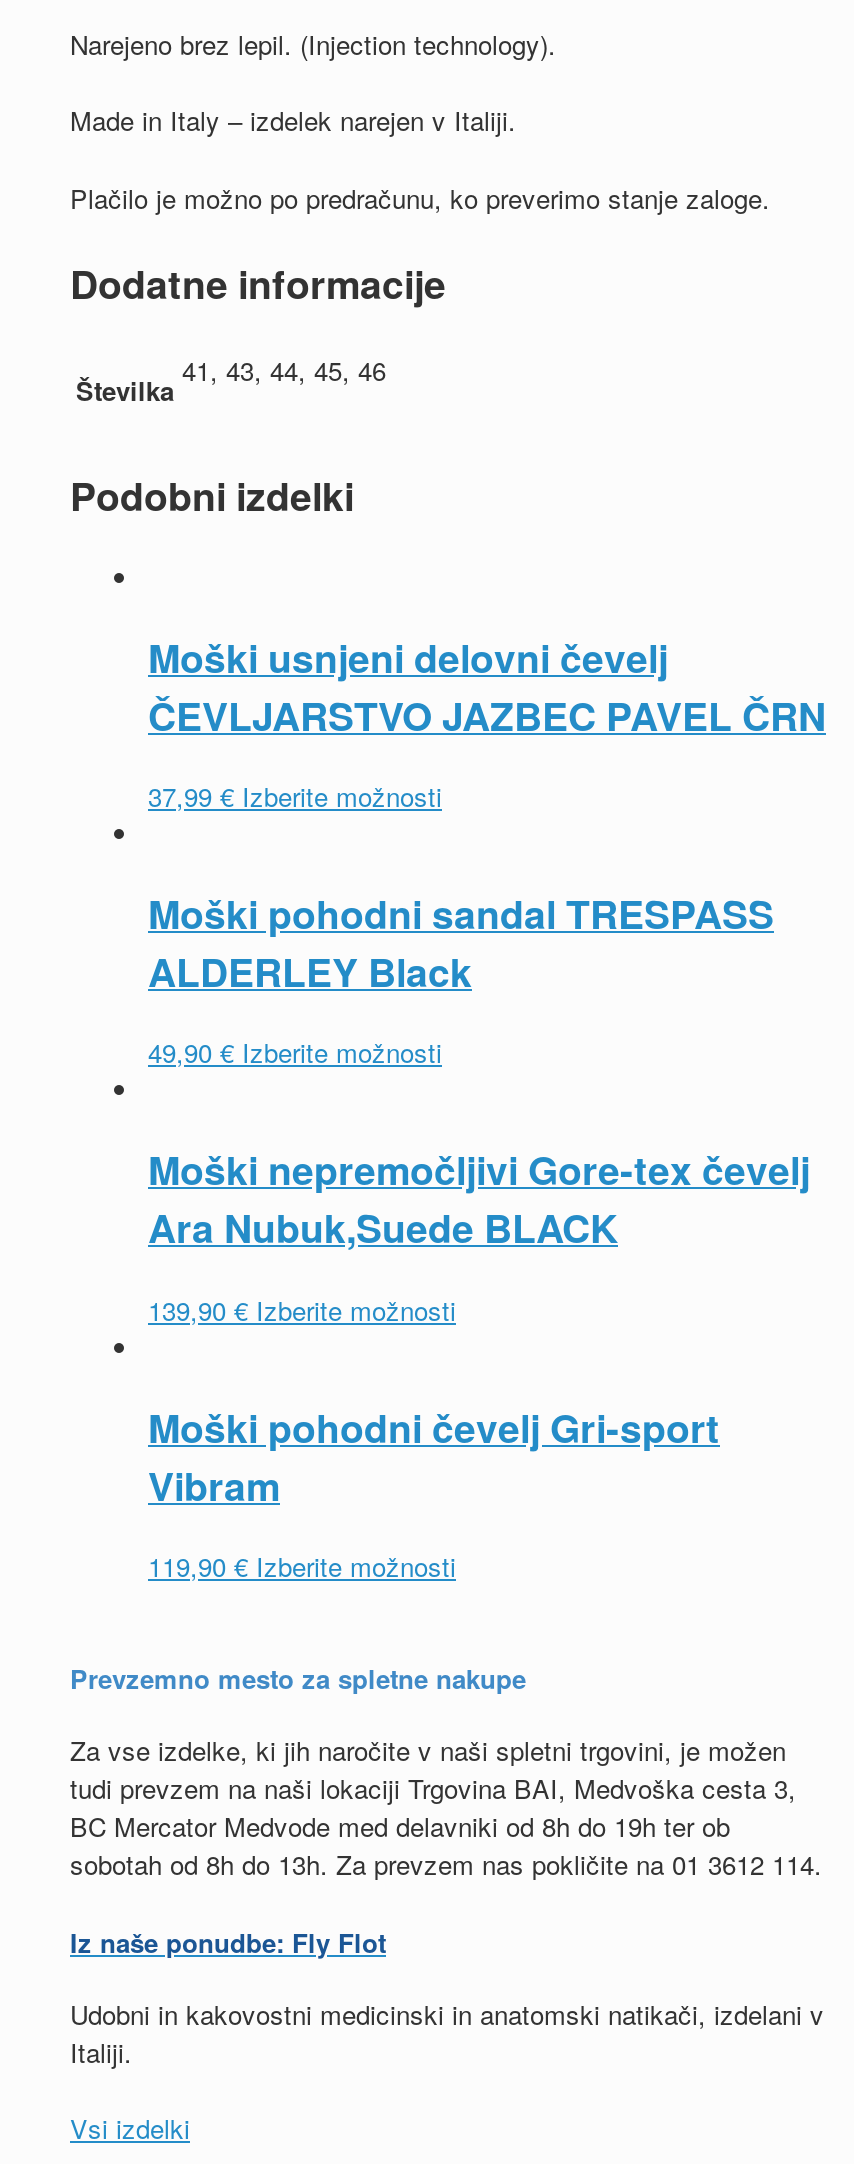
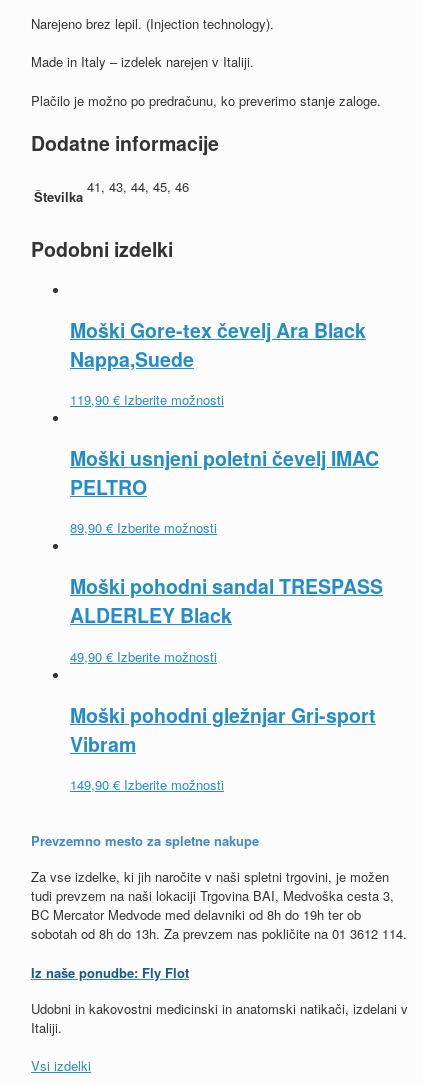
- Moški usnjeni delovni čevelj
- ČEVLJARSTVO JAZBEC PAVEL ČRN
- 37,99 € Izberite možnosti
+ Moški Gore-tex čevelj Ara Black
+ Nappa,Suede
+ Moški usnjeni poletni čevelj IMAC
+ PELTRO
+ 89,90 € Izberite možnosti

moved down: Moški pohodni sandal TRESPASS | ALDERLEY Black | 49,90 € Izberite možnosti

- Moški nepremočljivi Gore-tex čevelj
- Ara Nubuk,Suede BLACK
- 139,90 € Izberite možnosti
- Moški pohodni čevelj Gri-sport
+ Moški pohodni gležnjar Gri-sport

+ 149,90 € Izberite možnosti

moved up: 119,90 € Izberite možnosti
